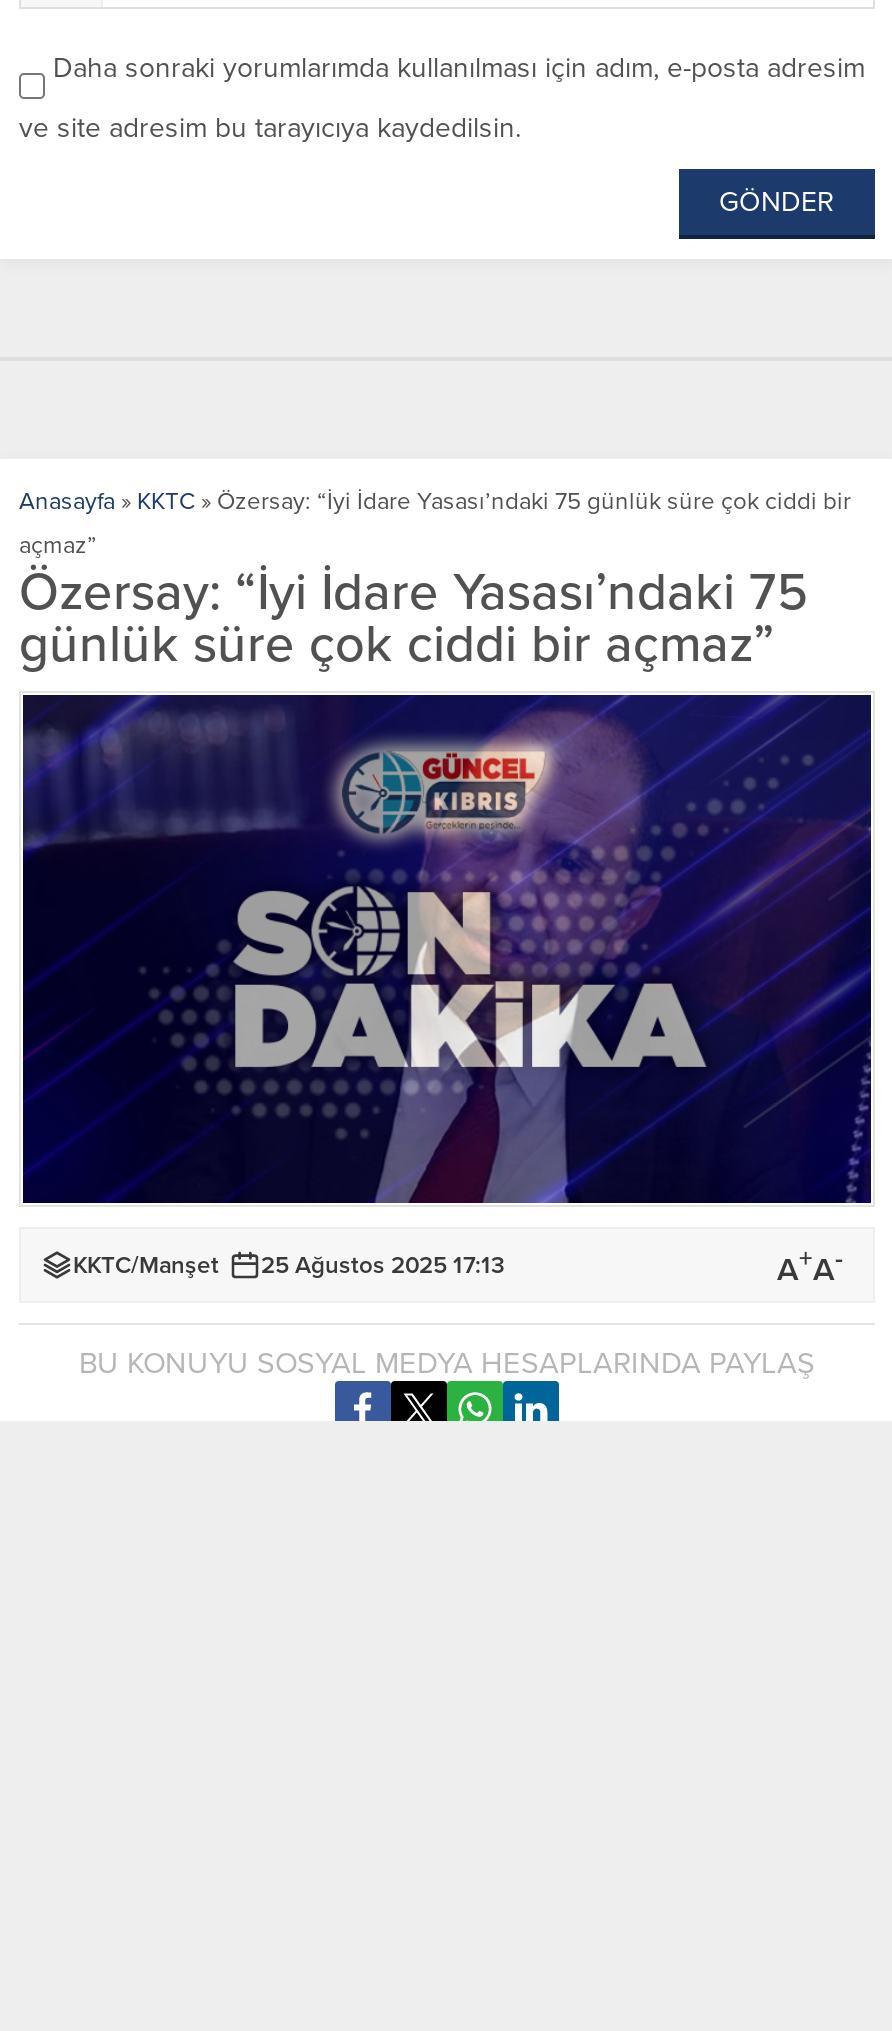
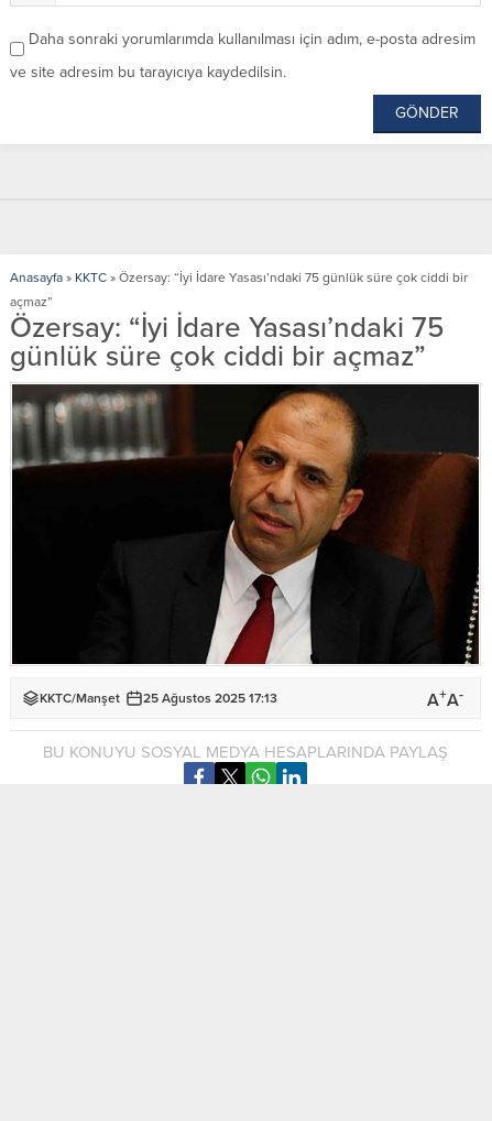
- [image]
+ [image]
